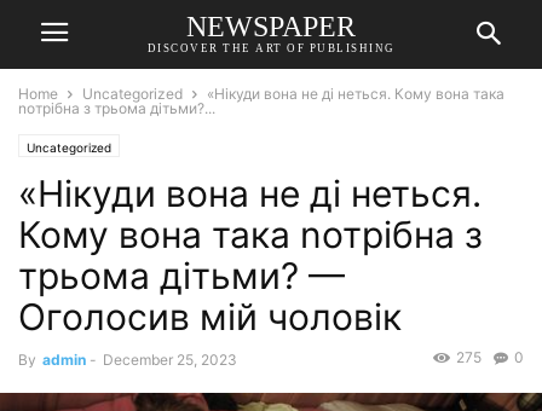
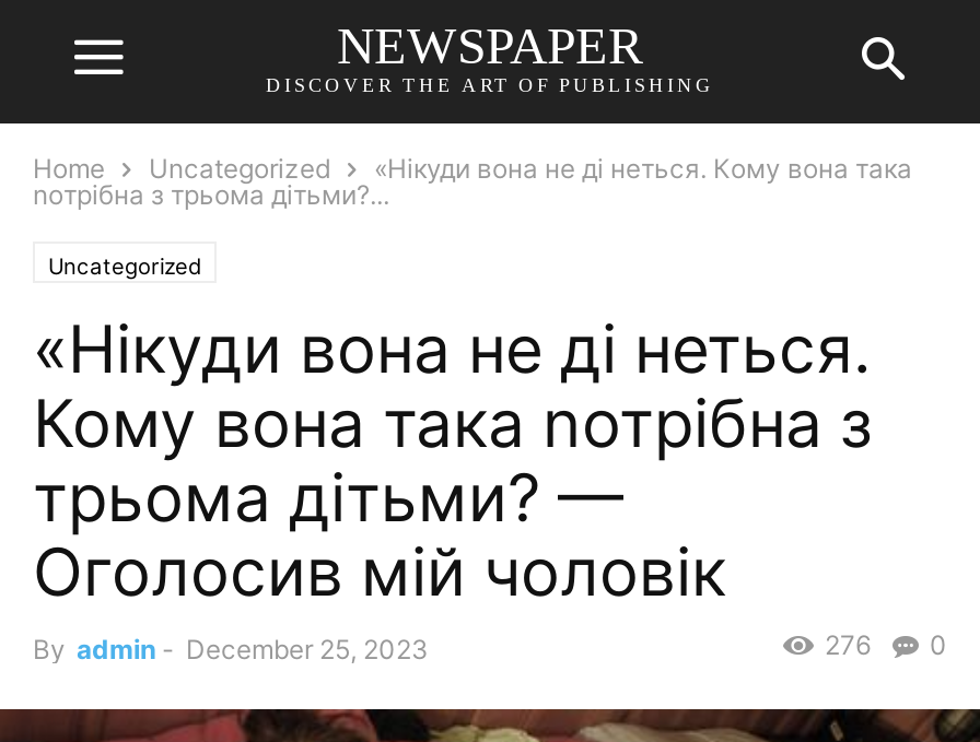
- 275 0
+ 276 0
